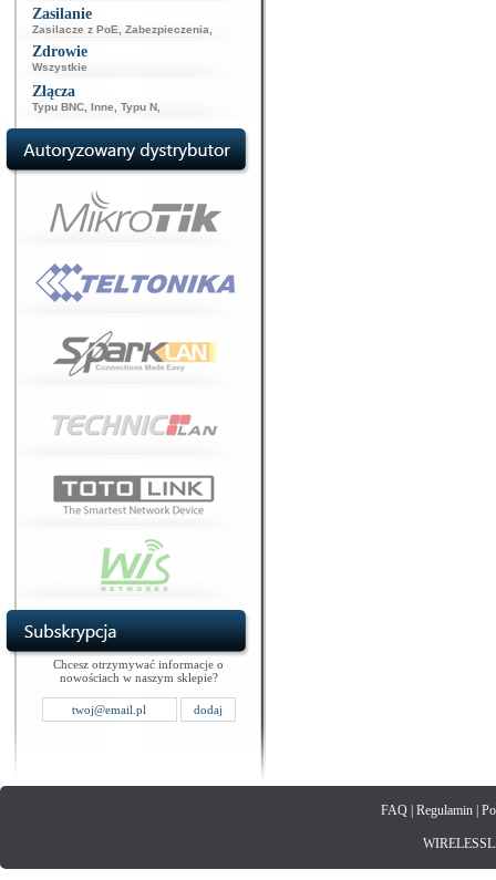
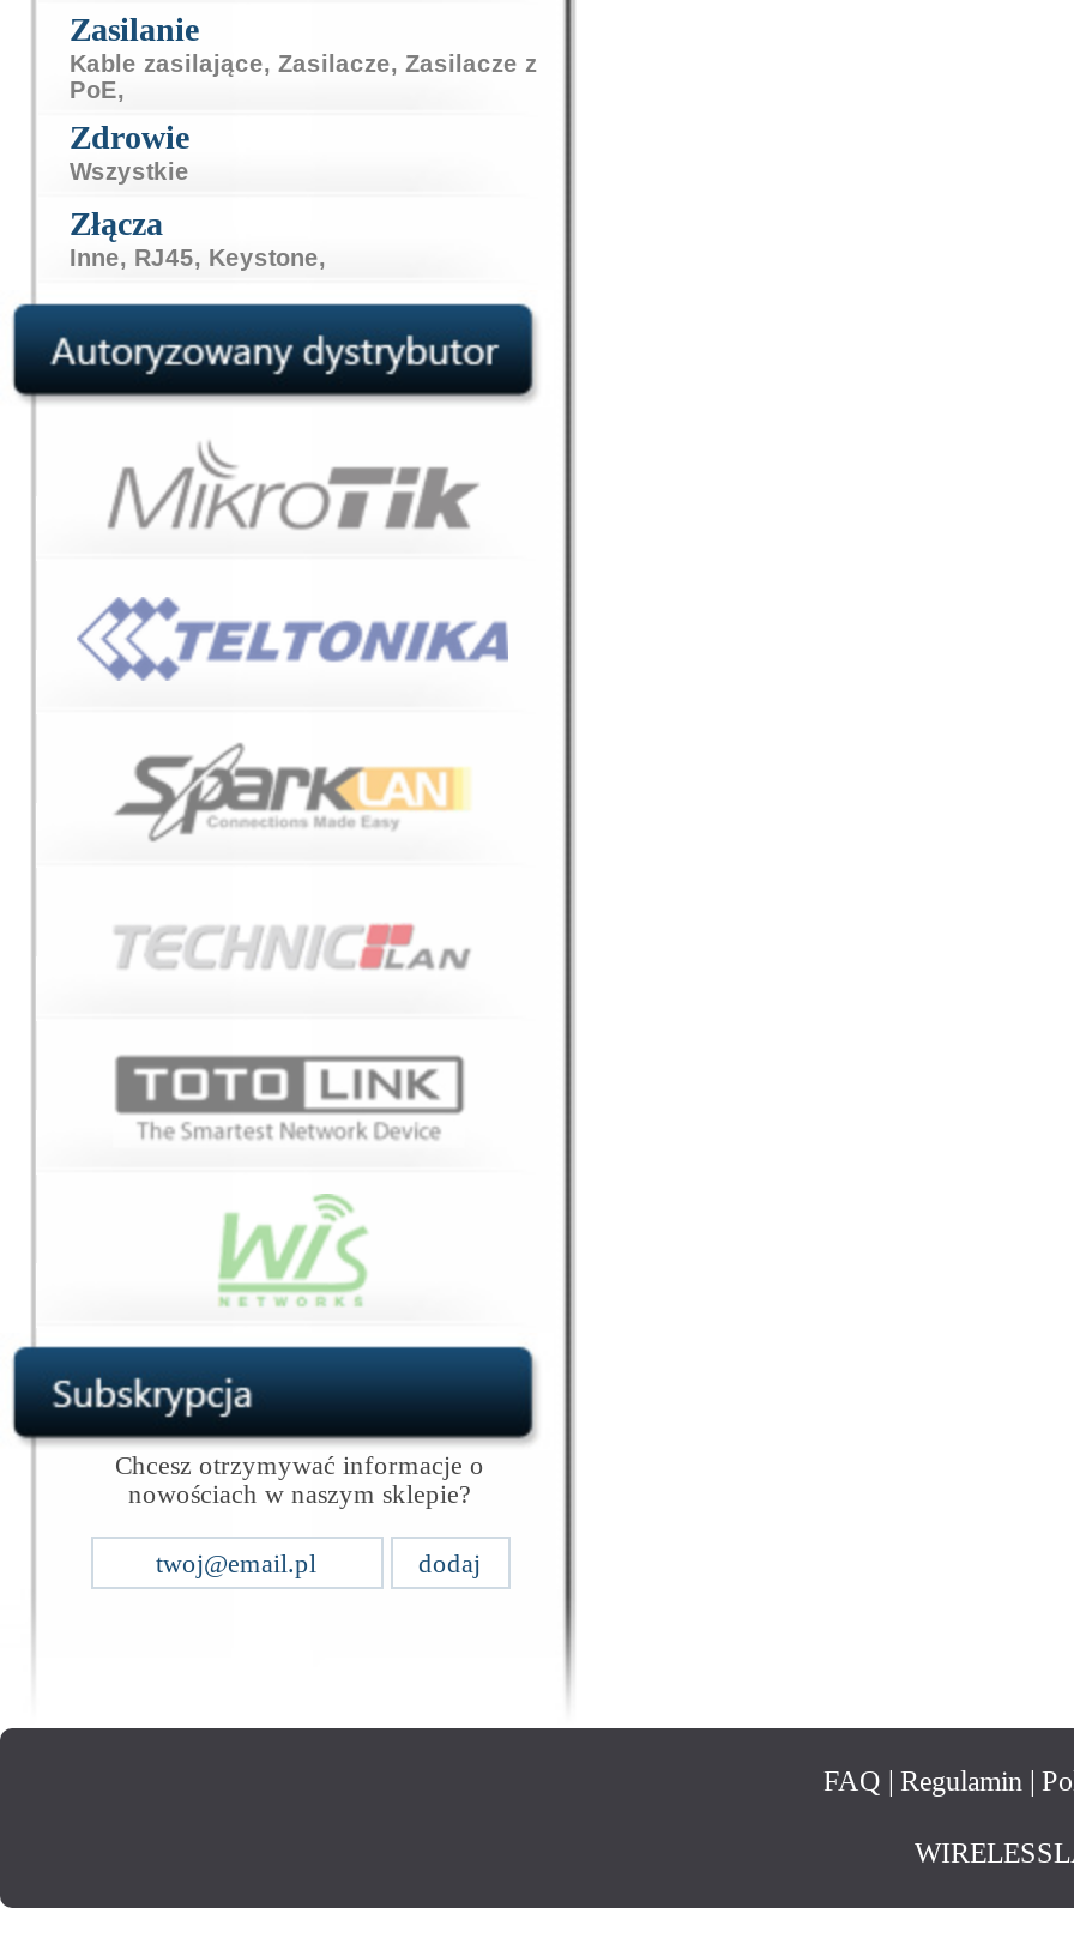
- Zasilacze z PoE, Zabezpieczenia,
+ Kable zasilające, Zasilacze, Zasilacze z
+ PoE,

- Typu BNC, Inne, Typu N,
+ Inne, RJ45, Keystone,
